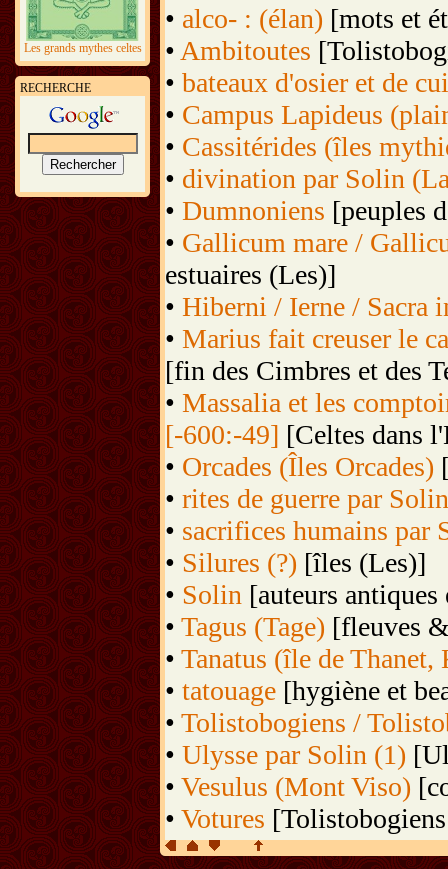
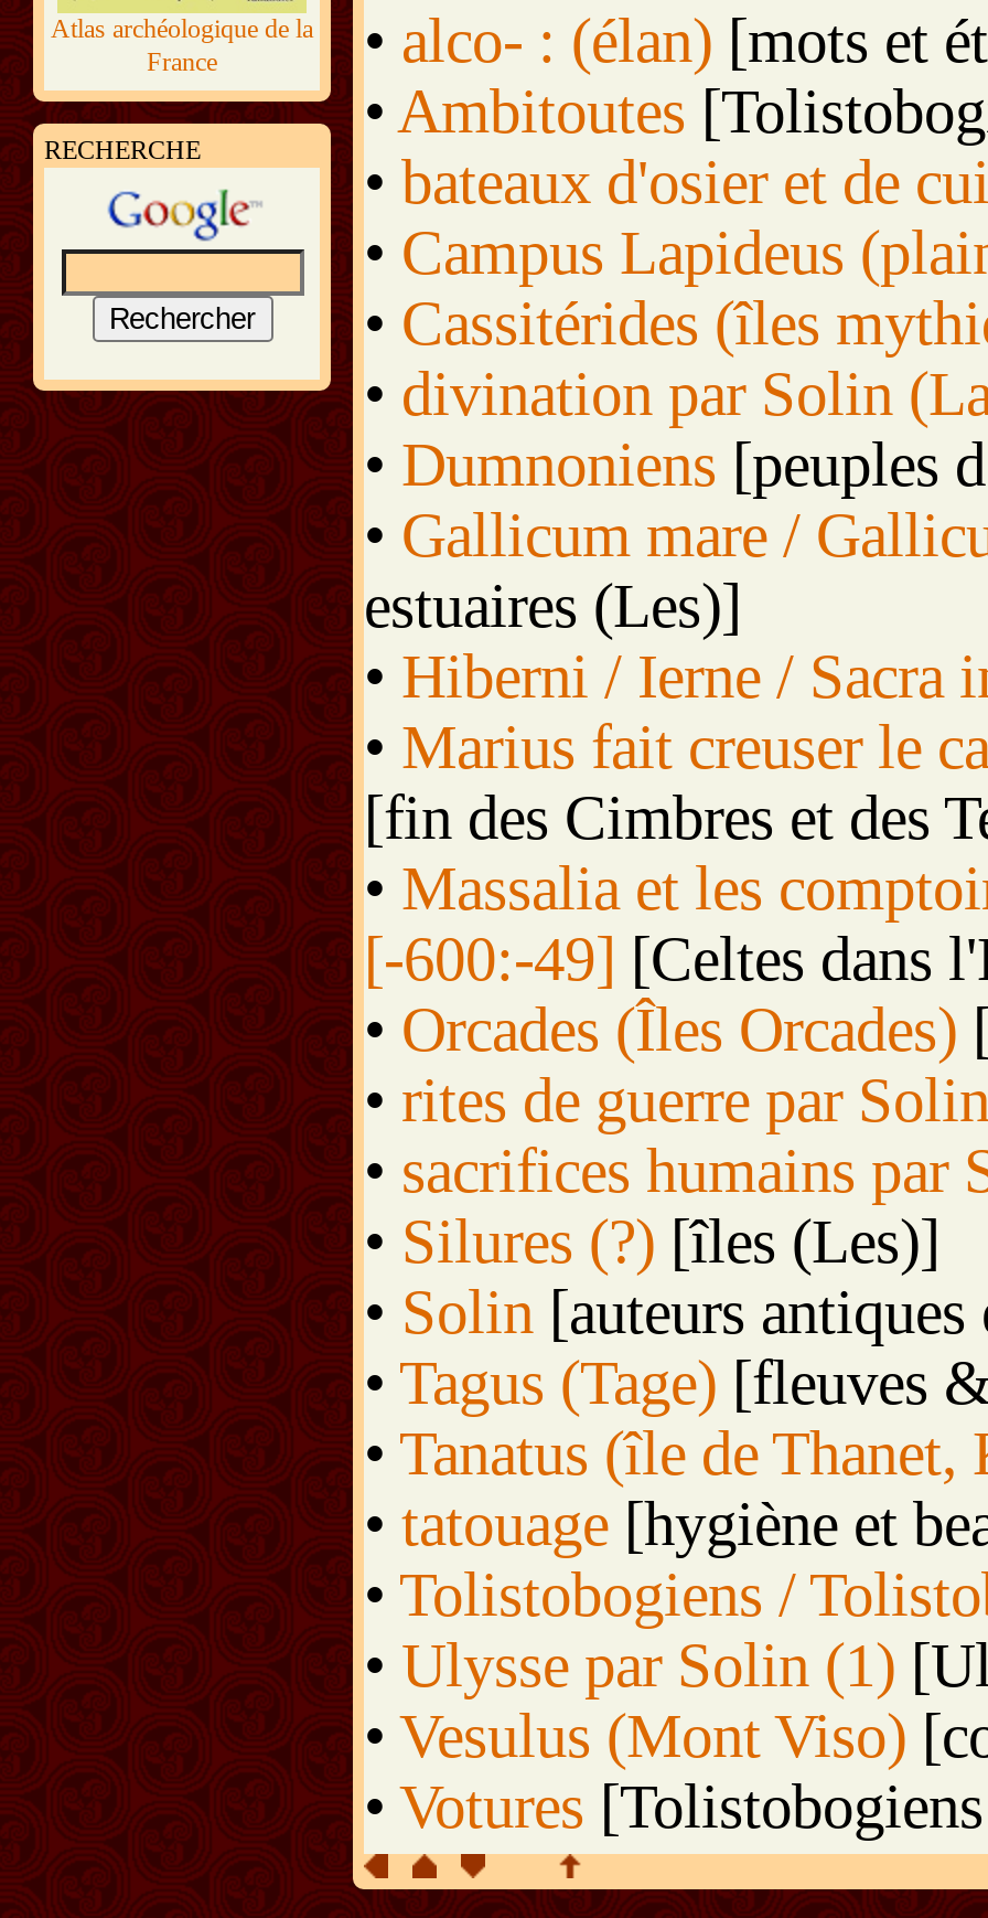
- Les grands mythes celtes
+ Atlas archéologique de la
+ France

moved up: RECHERCHE

- [image]
+ [image]
